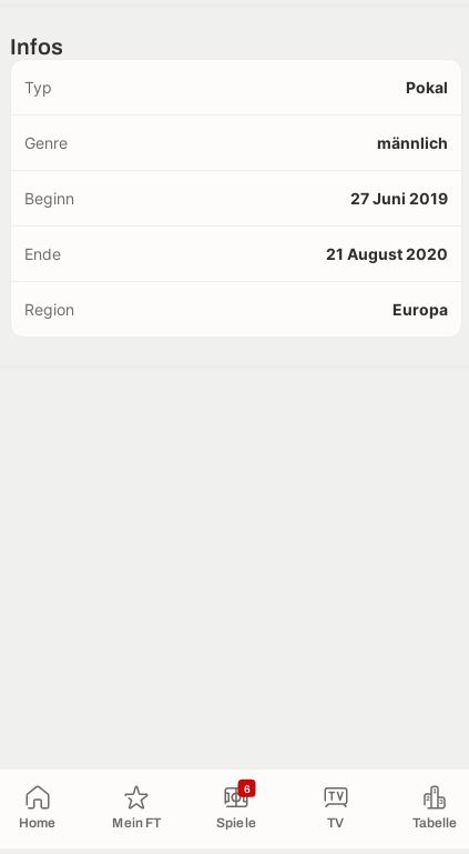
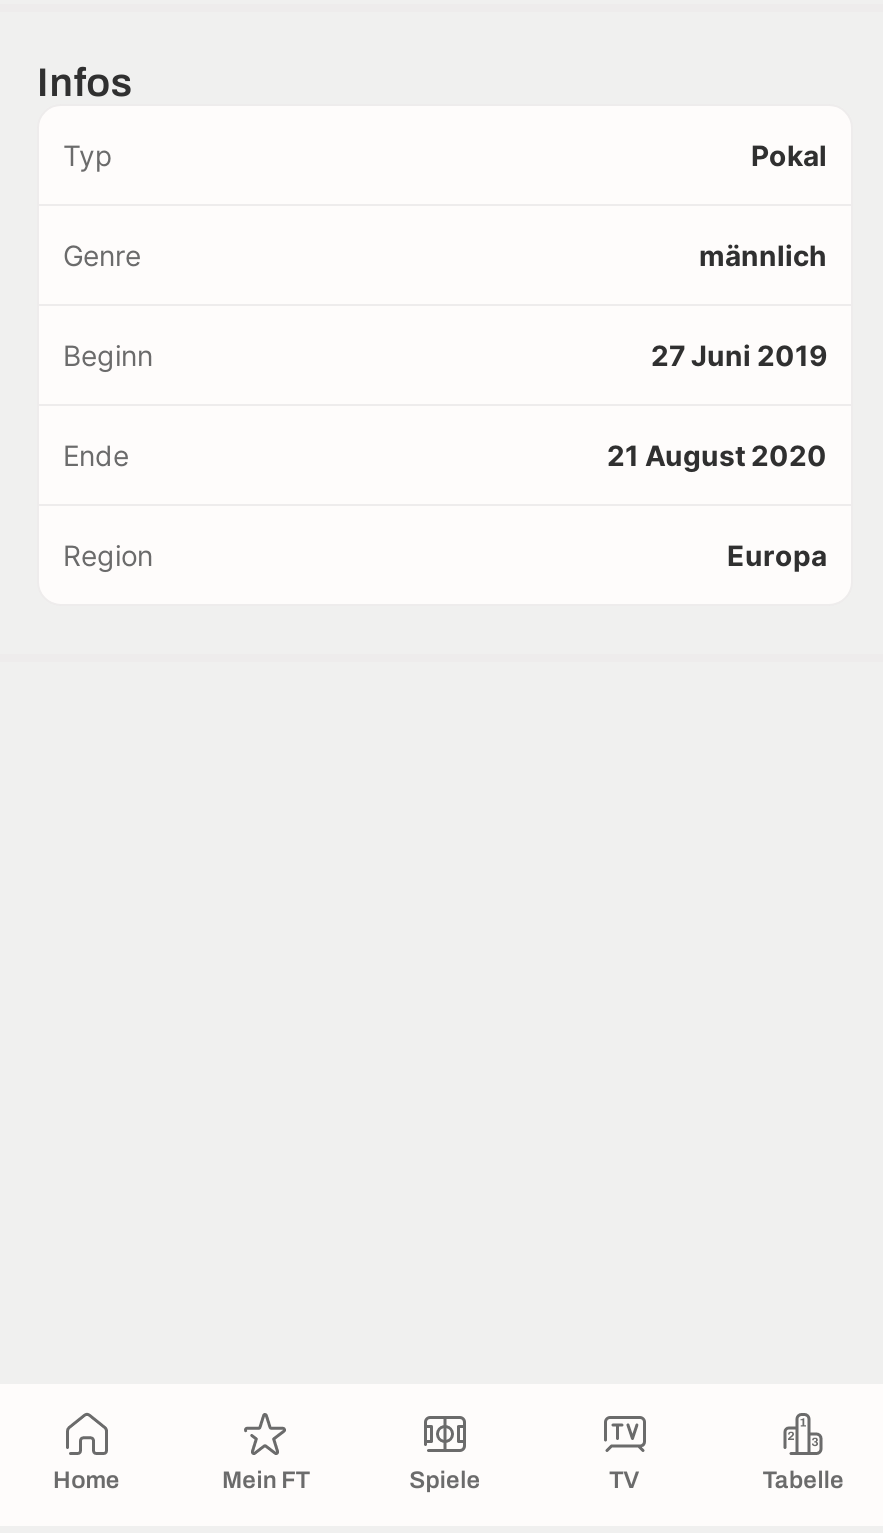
- 6
